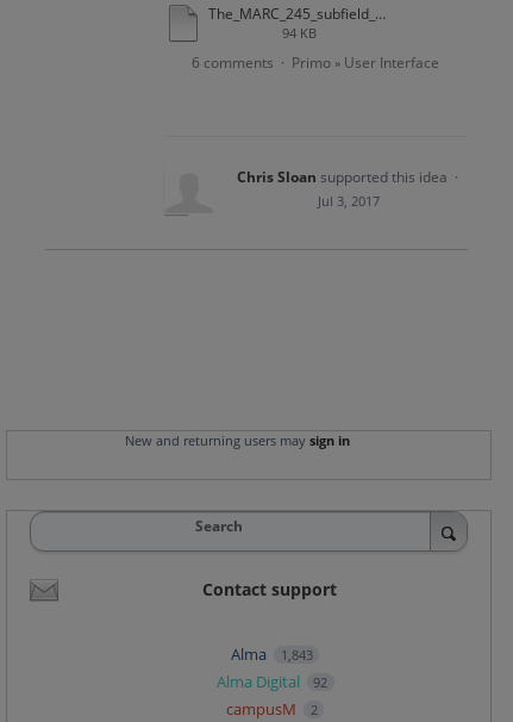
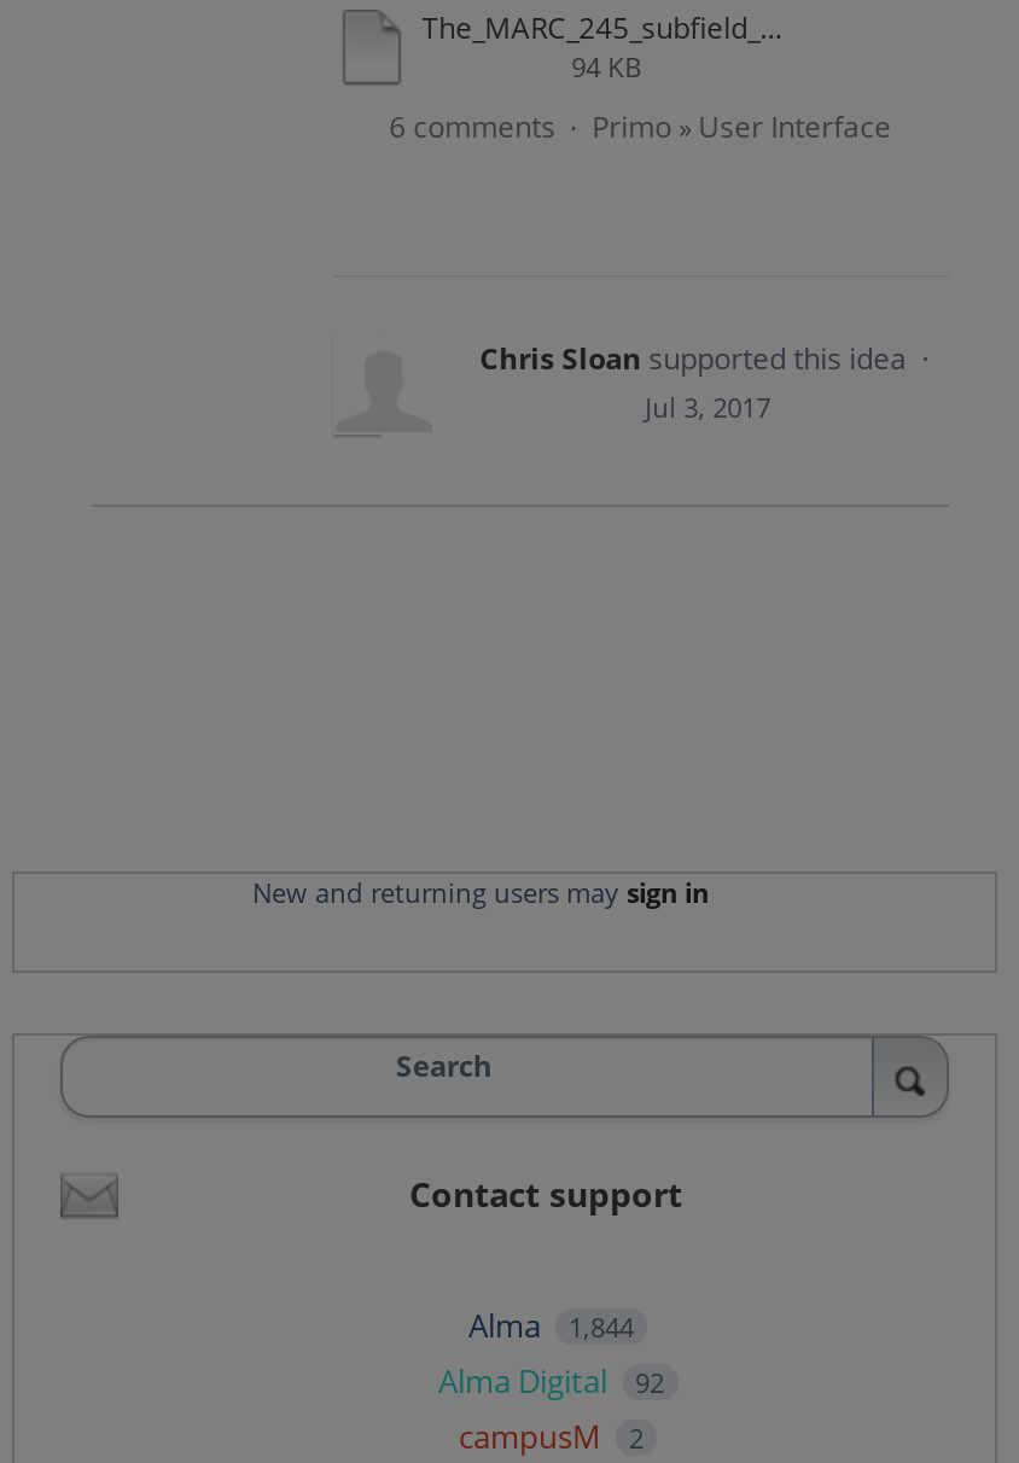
- Alma 1,843
+ Alma 1,844
